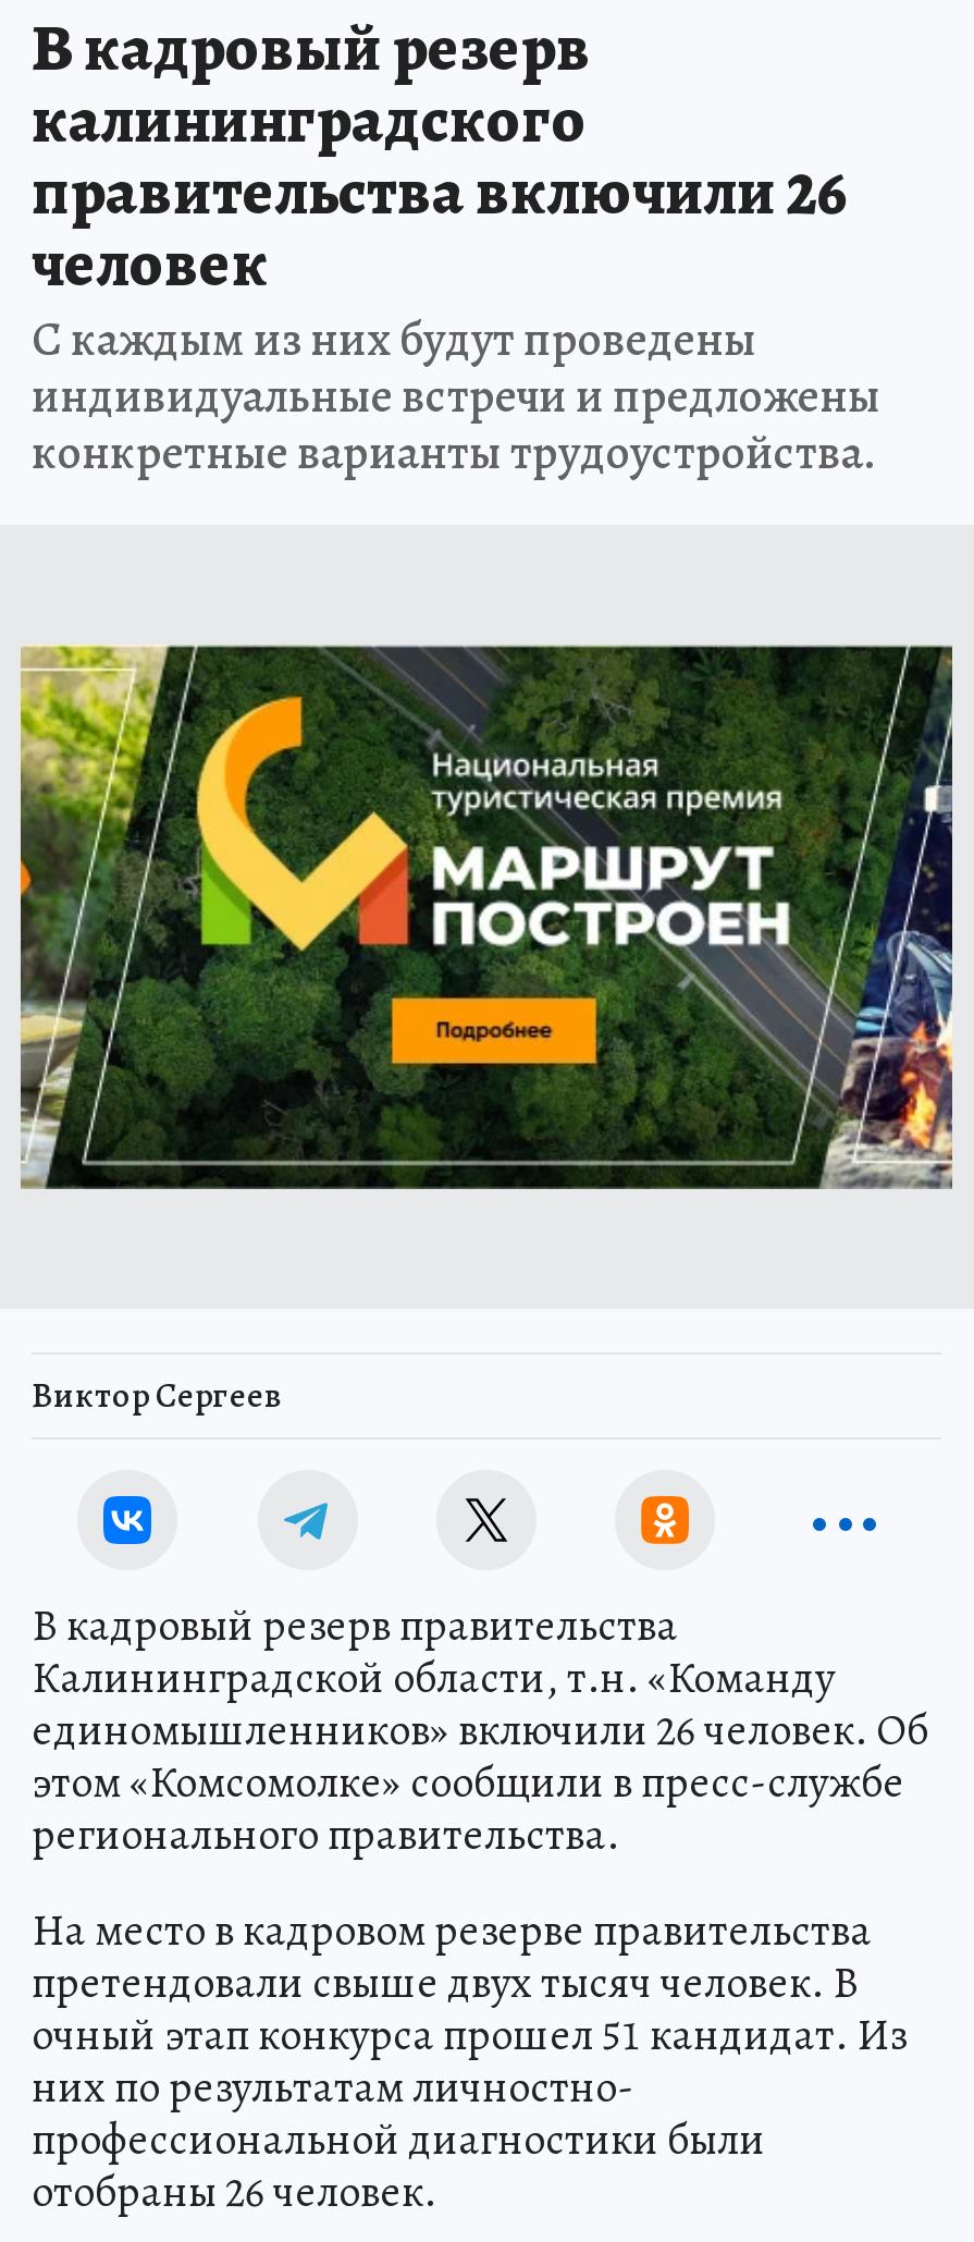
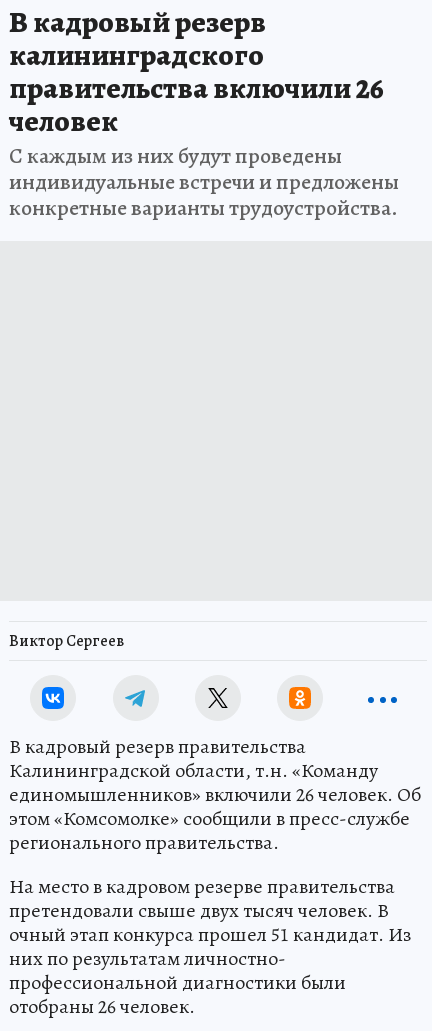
- [image]
